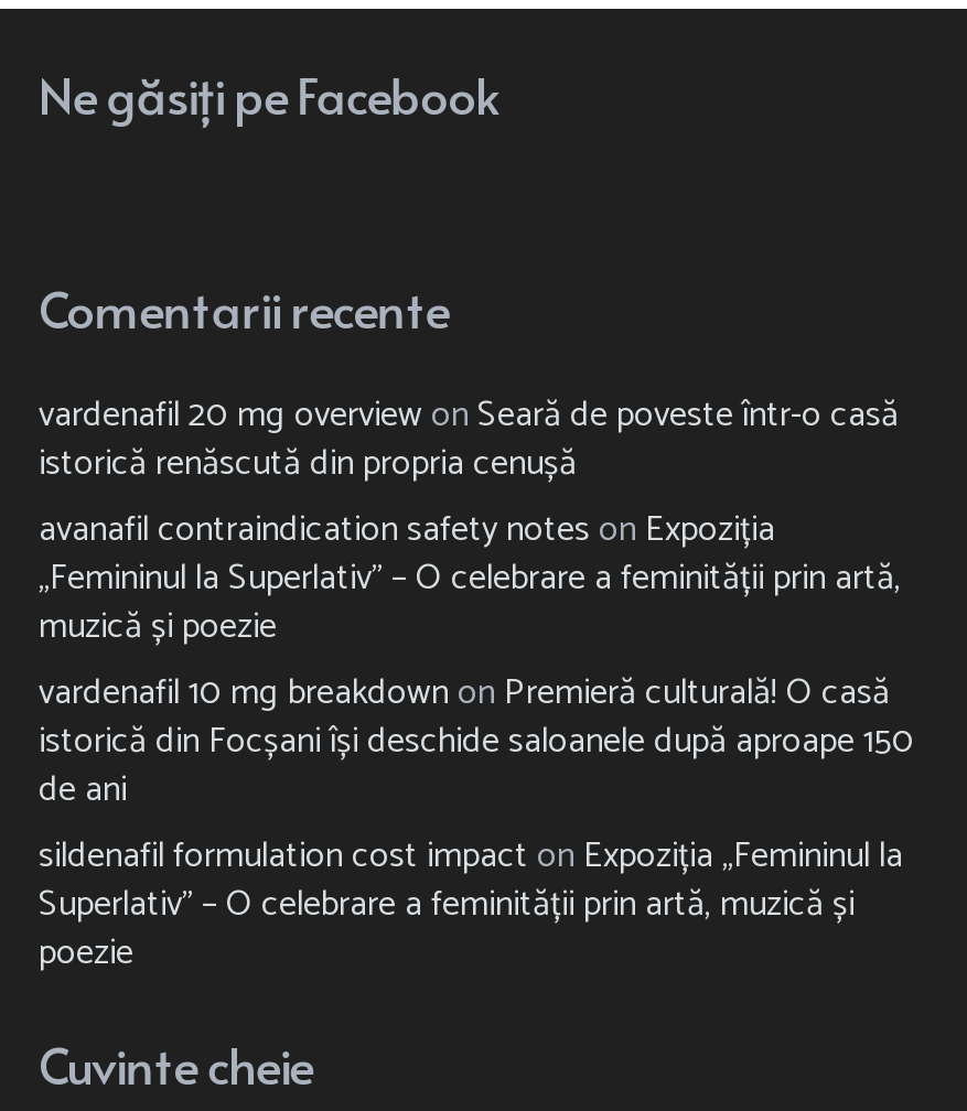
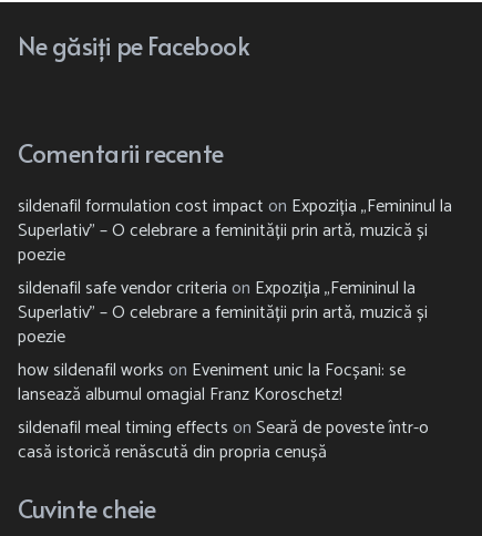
- vardenafil 20 mg overview on Seară de poveste într-o casă
- istorică renăscută din propria cenușă
- avanafil contraindication safety notes on Expoziția
- „Femininul la Superlativ” – O celebrare a feminității prin artă,
- muzică și poezie
- vardenafil 10 mg breakdown on Premieră culturală! O casă
- istorică din Focșani își deschide saloanele după aproape 150
- de ani

moved up: sildenafil formulation cost impact on Expoziția „Femininul la | Superlativ” – O celebrare a feminității prin artă, muzică și | poezie

+ sildenafil safe vendor criteria on Expoziția „Femininul la
+ Superlativ” – O celebrare a feminității prin artă, muzică și
+ poezie
+ how sildenafil works on Eveniment unic la Focșani: se
+ lansează albumul omagial Franz Koroschetz!
+ sildenafil meal timing effects on Seară de poveste într-o
+ casă istorică renăscută din propria cenușă
